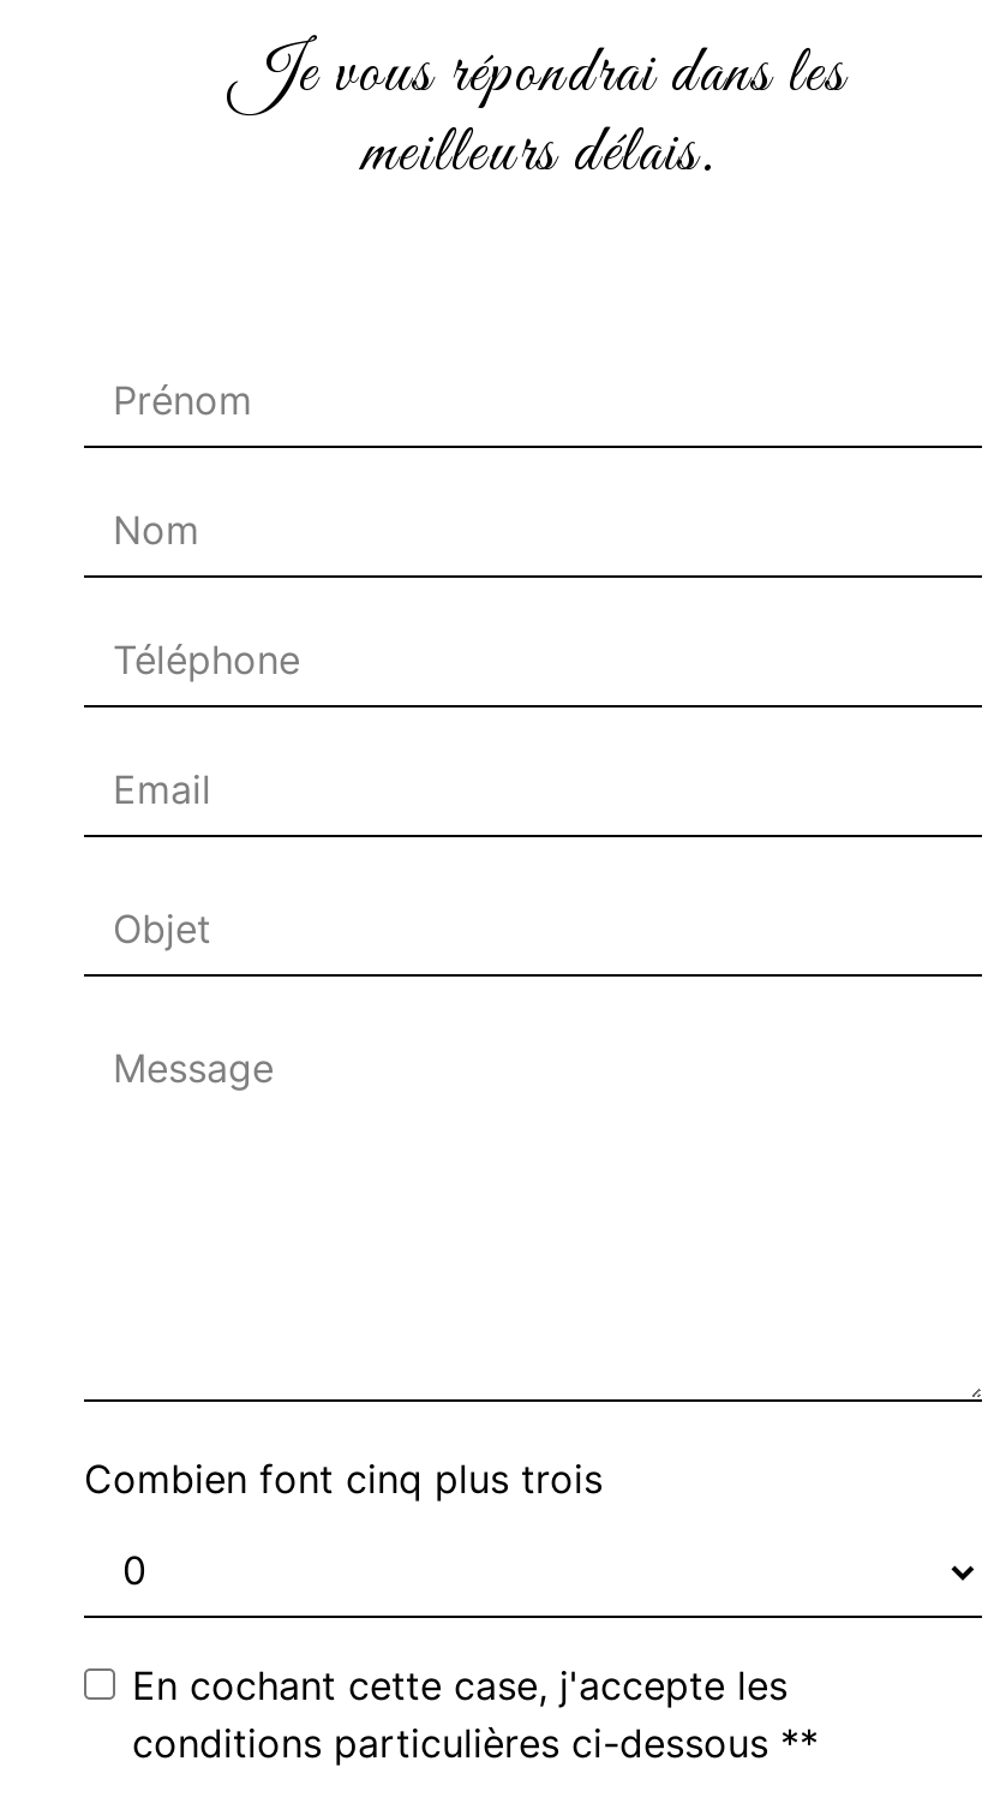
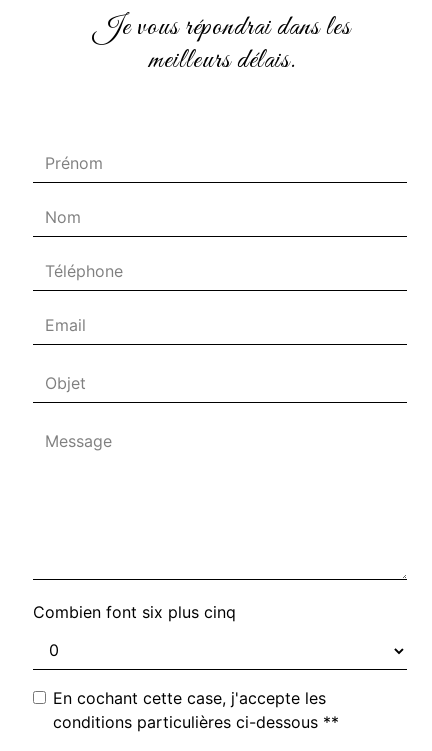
- Combien font cinq plus trois
+ Combien font six plus cinq
